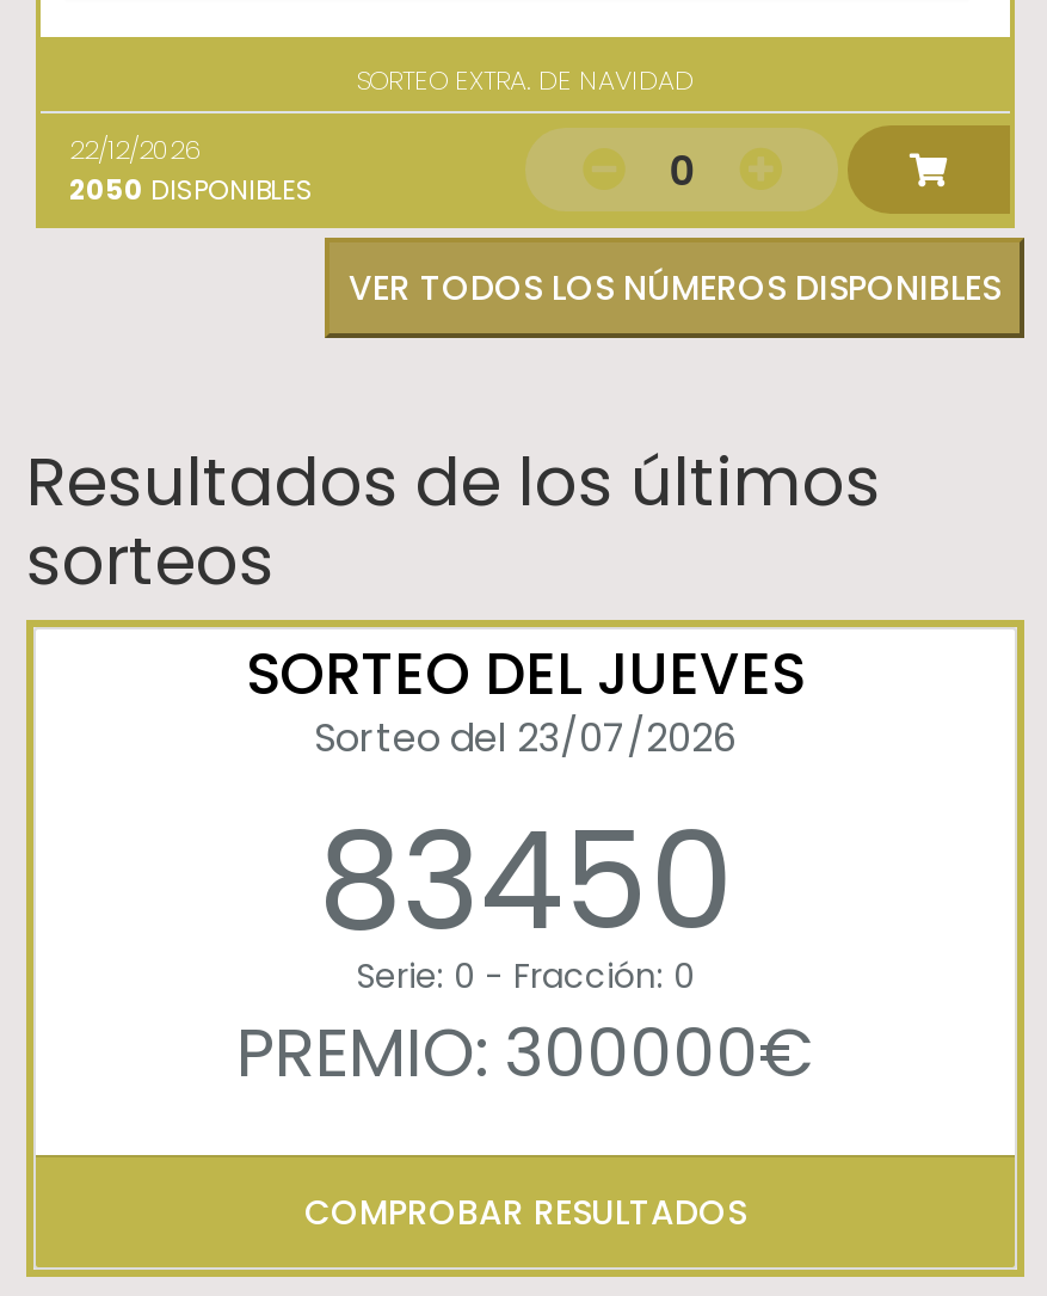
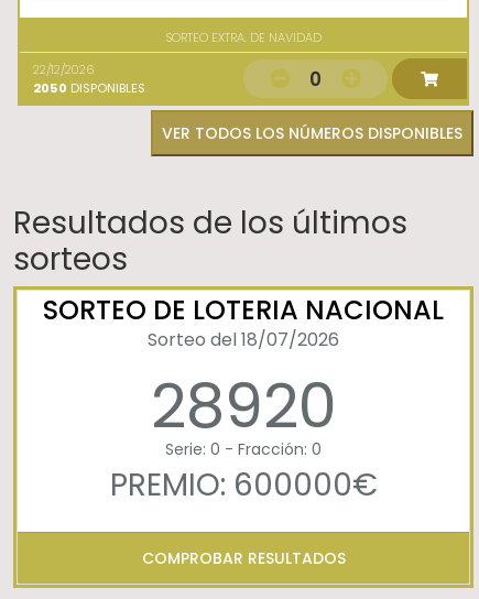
- SORTEO DEL JUEVES
- Sorteo del 23/07/2026
- 83450
+ SORTEO DE LOTERIA NACIONAL
+ Sorteo del 18/07/2026
+ 28920

- PREMIO: 300000€
+ PREMIO: 600000€
